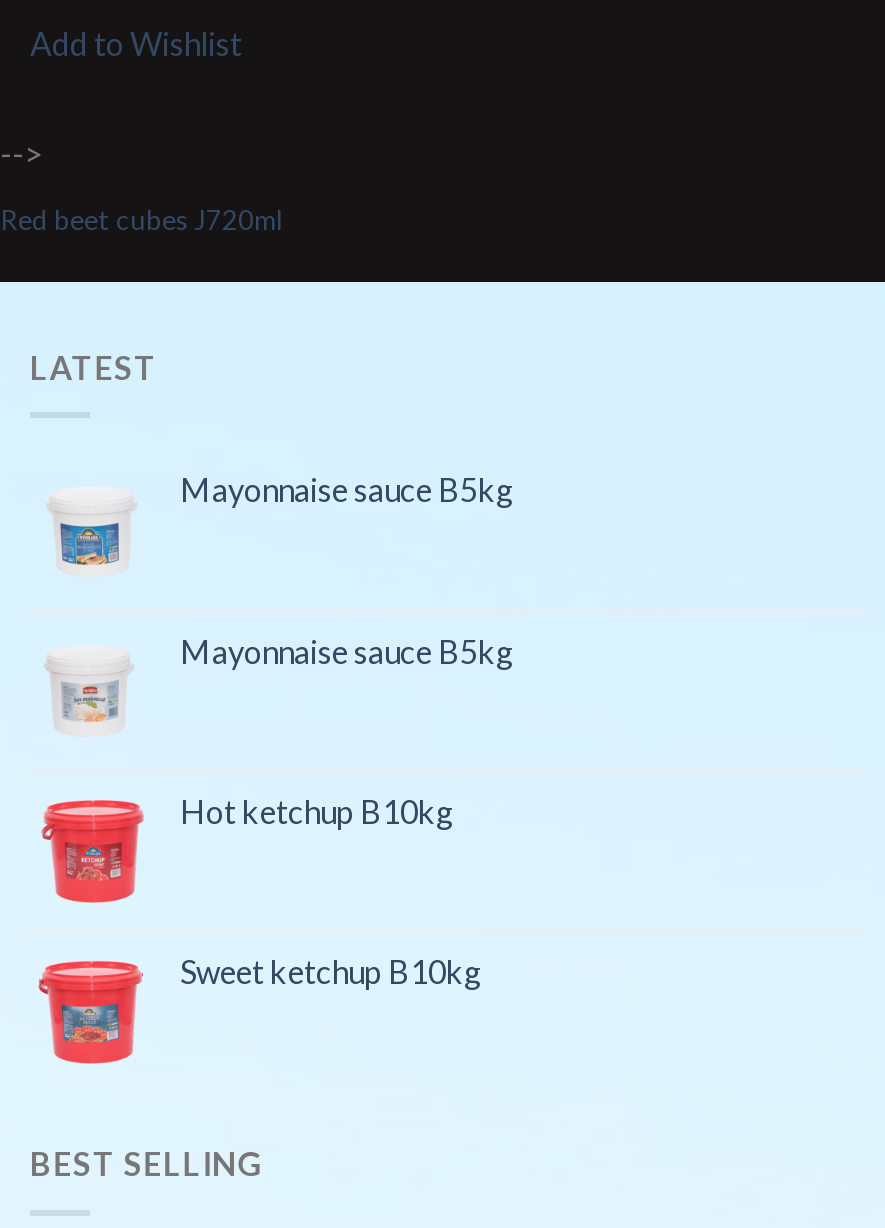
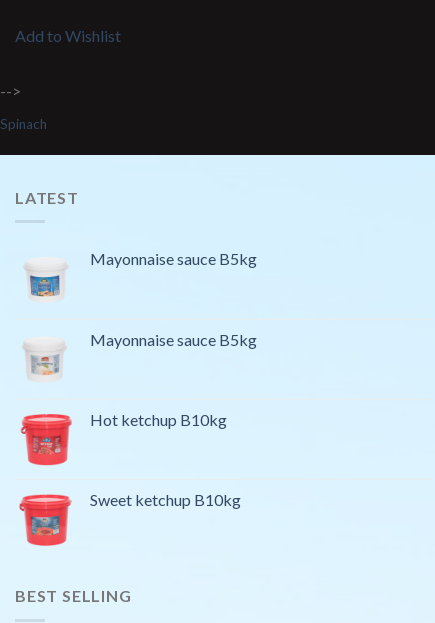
- Red beet cubes J720ml
+ Spinach
